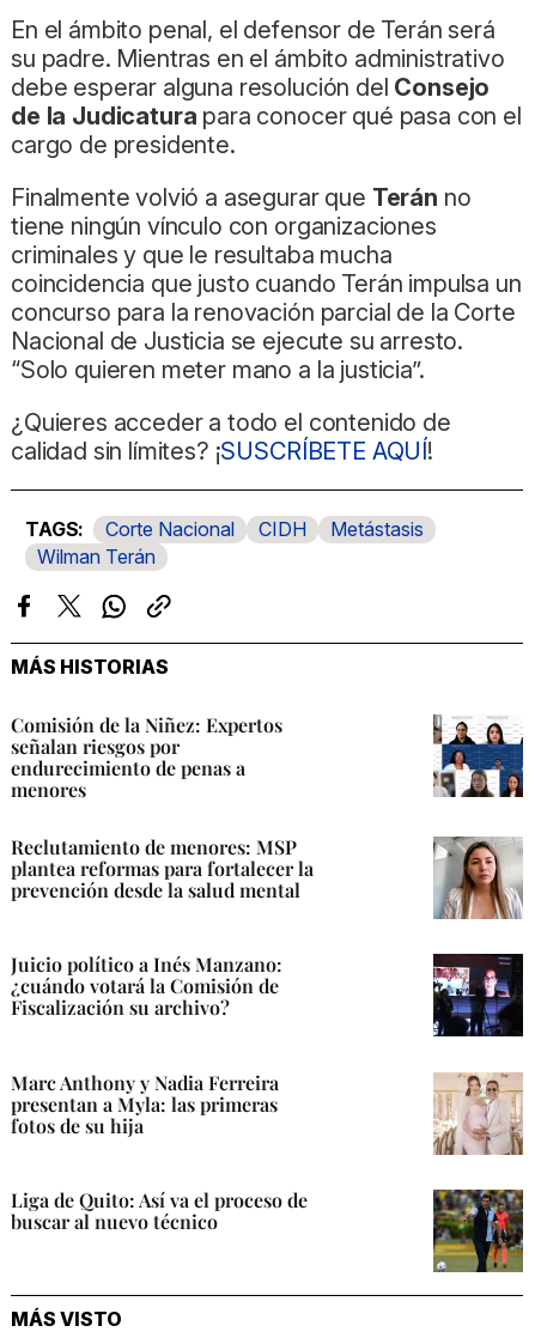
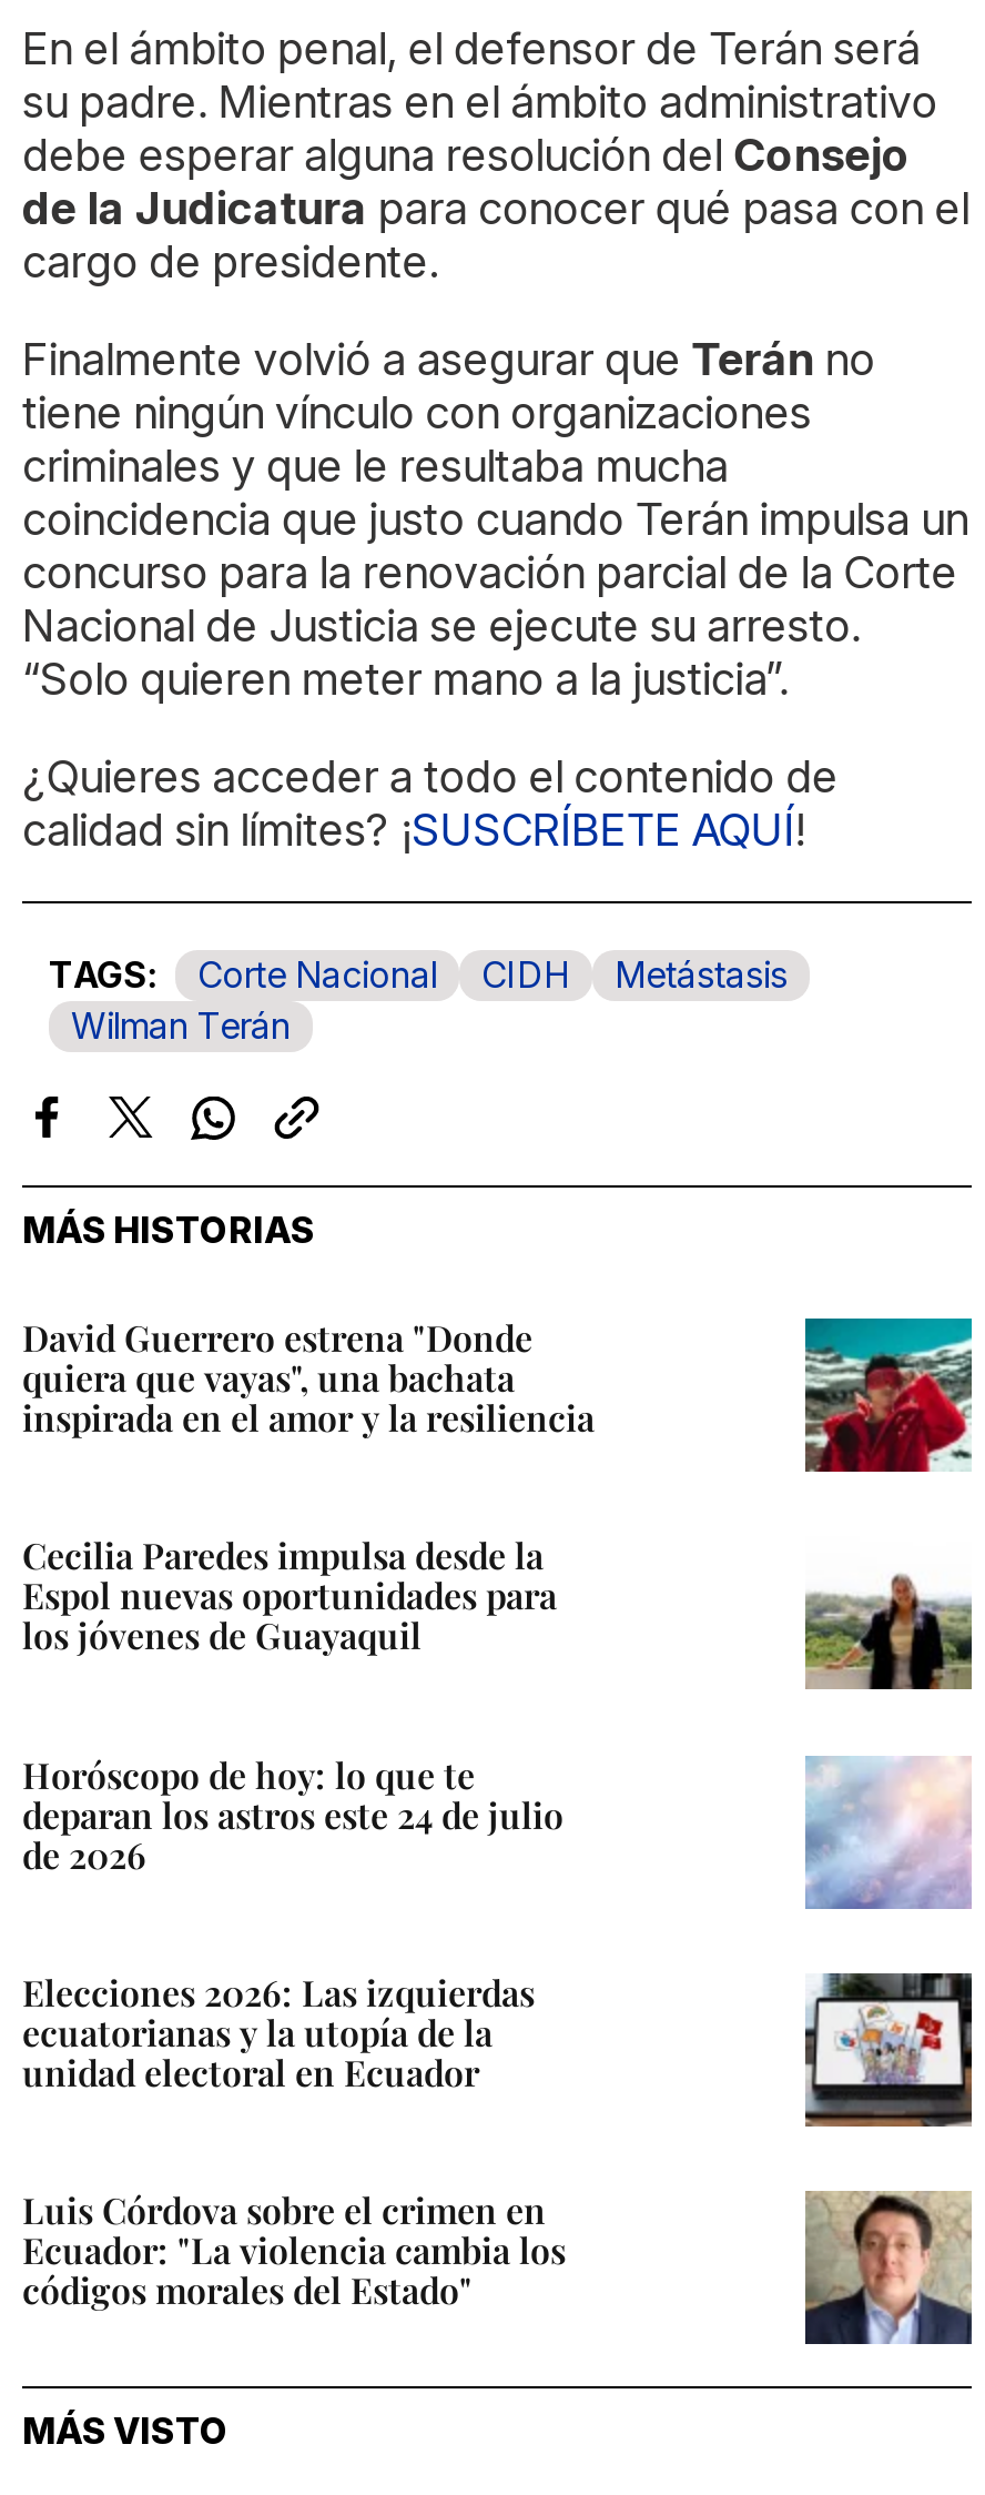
- Comisión de la Niñez: Expertos
- señalan riesgos por
- endurecimiento de penas a
- menores
+ David Guerrero estrena "Donde
+ quiera que vayas", una bachata
+ inspirada en el amor y la resiliencia

- [image]
+ [image]

- Reclutamiento de menores: MSP
- plantea reformas para fortalecer la
- prevención desde la salud mental
+ Cecilia Paredes impulsa desde la
+ Espol nuevas oportunidades para
+ los jóvenes de Guayaquil

- [image]
+ [image]

- Juicio político a Inés Manzano:
- ¿cuándo votará la Comisión de
- Fiscalización su archivo?
+ Horóscopo de hoy: lo que te
+ deparan los astros este 24 de julio
+ de 2026

- [image]
+ [image]

- Marc Anthony y Nadia Ferreira
- presentan a Myla: las primeras
- fotos de su hija
+ Elecciones 2026: Las izquierdas
+ ecuatorianas y la utopía de la
+ unidad electoral en Ecuador

- [image]
+ [image]

- Liga de Quito: Así va el proceso de
- buscar al nuevo técnico
+ Luis Córdova sobre el crimen en
+ Ecuador: "La violencia cambia los
+ códigos morales del Estado"

- [image]
+ [image]
